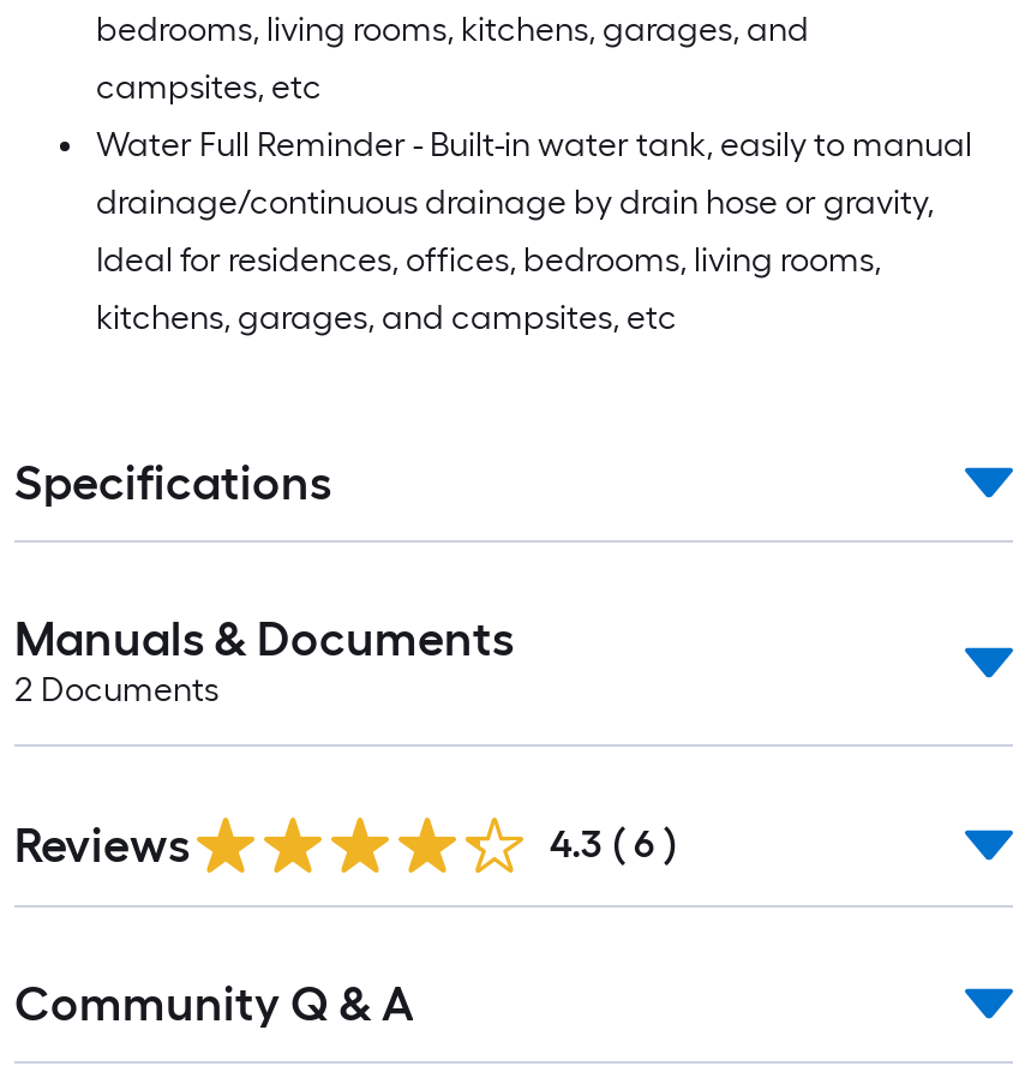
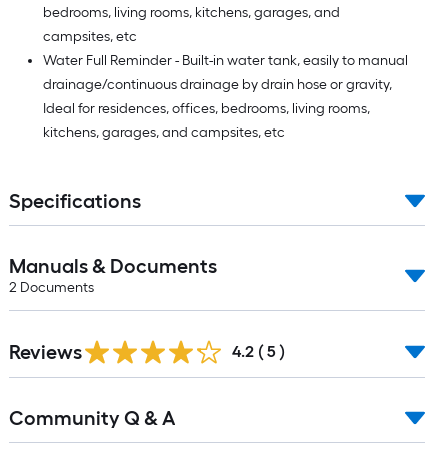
- 4.3 ( 6 )
+ 4.2 ( 5 )
